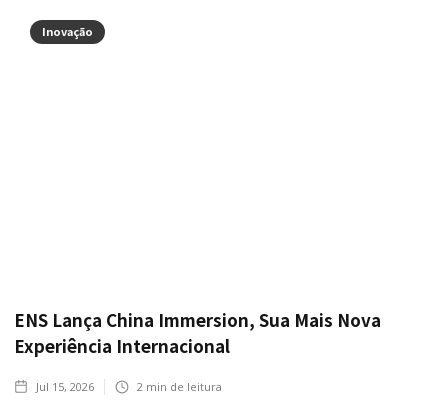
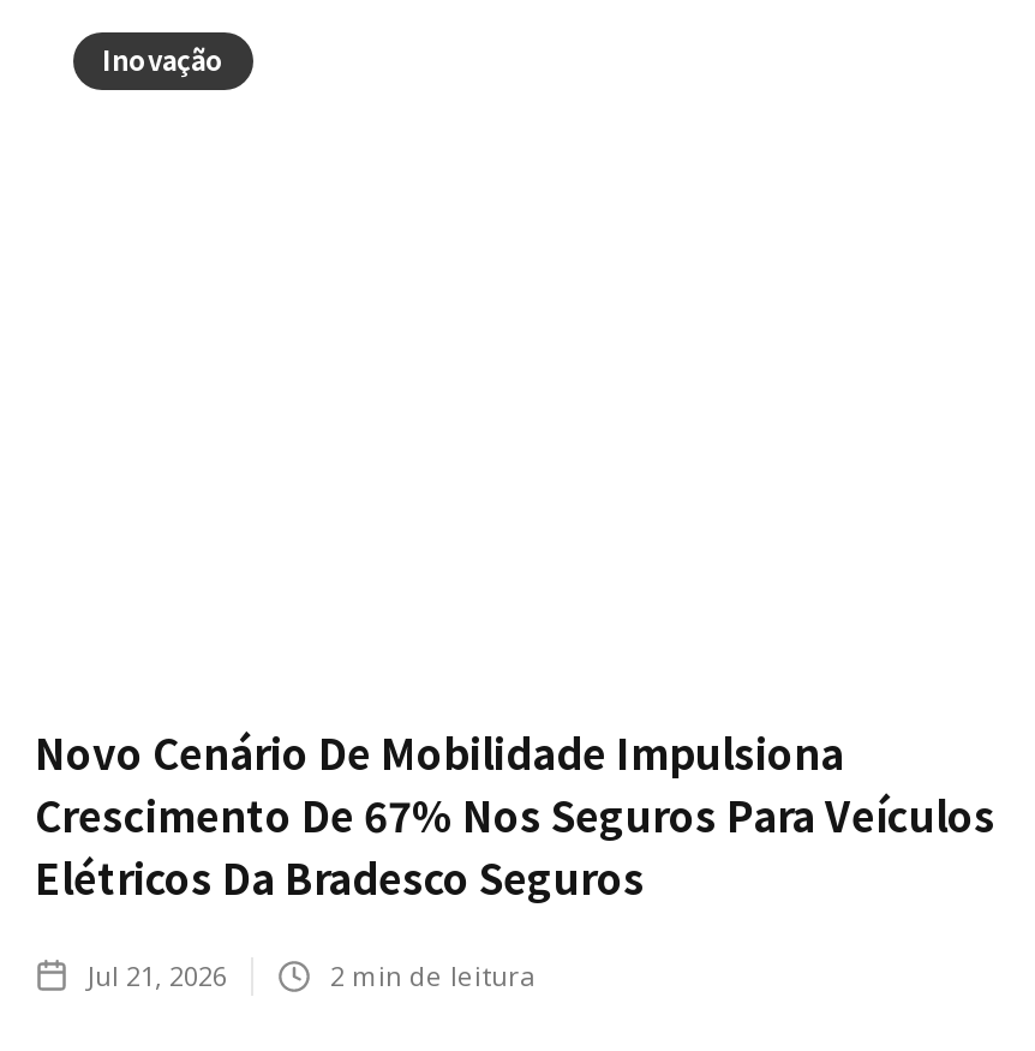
- ENS Lança China Immersion, Sua Mais Nova
- Experiência Internacional
+ Novo Cenário De Mobilidade Impulsiona
+ Crescimento De 67% Nos Seguros Para Veículos
+ Elétricos Da Bradesco Seguros

- Jul 15, 2026
+ Jul 21, 2026
